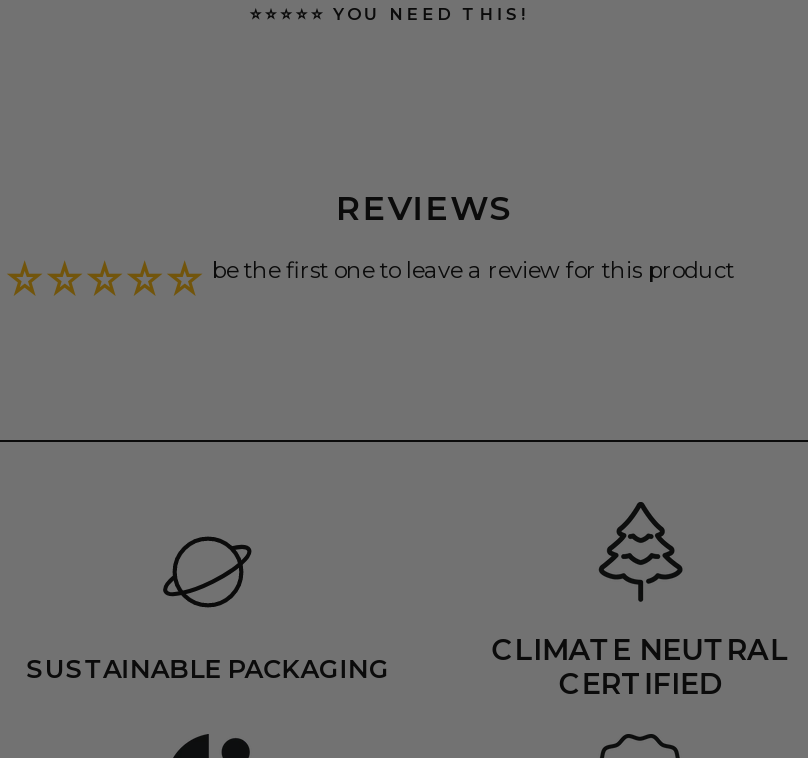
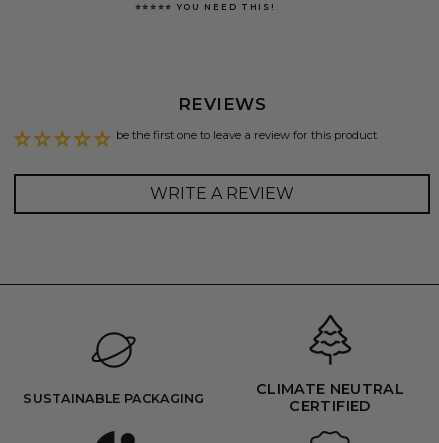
+ WRITE A REVIEW
